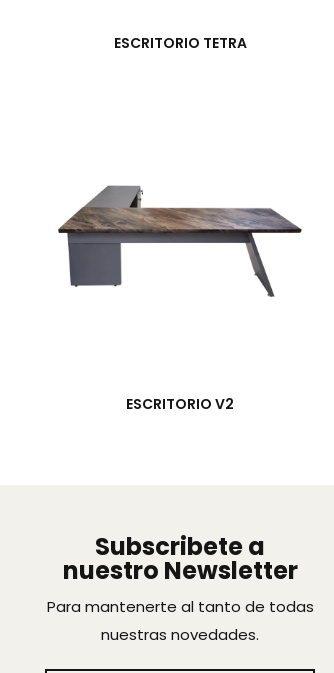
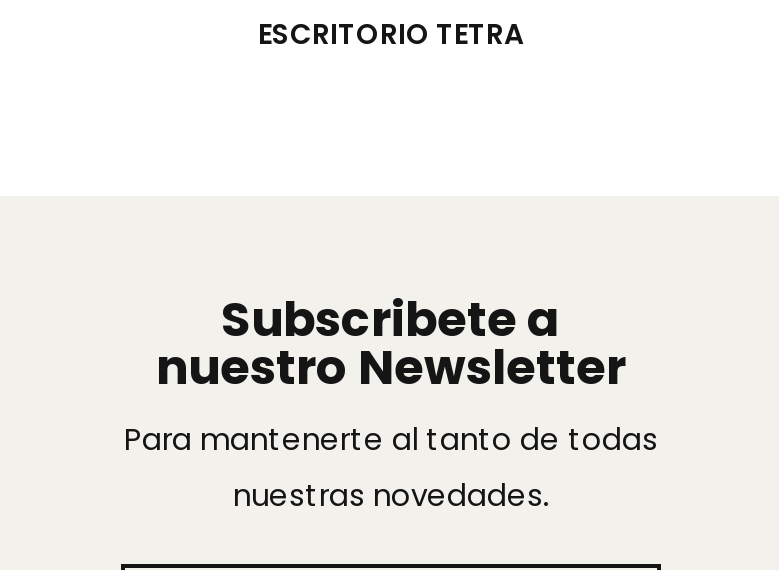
- [image]

- ESCRITORIO V2
